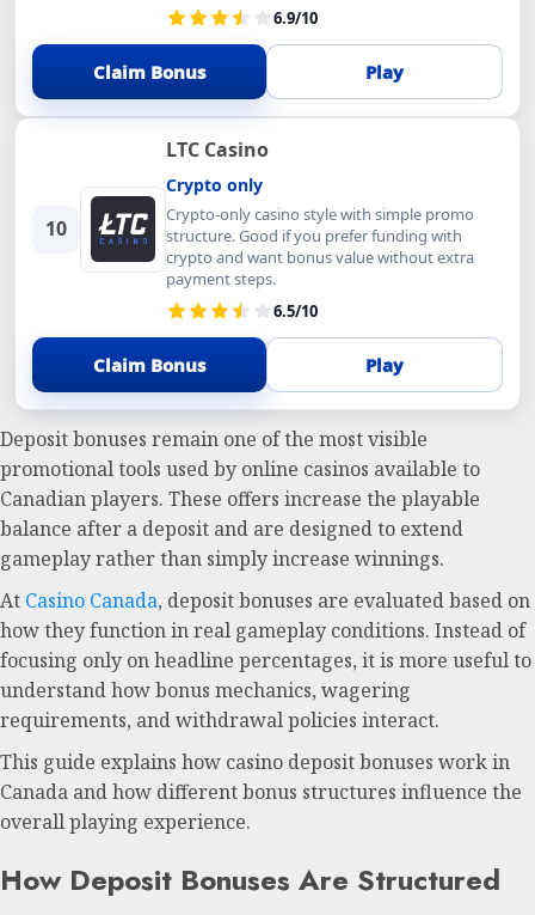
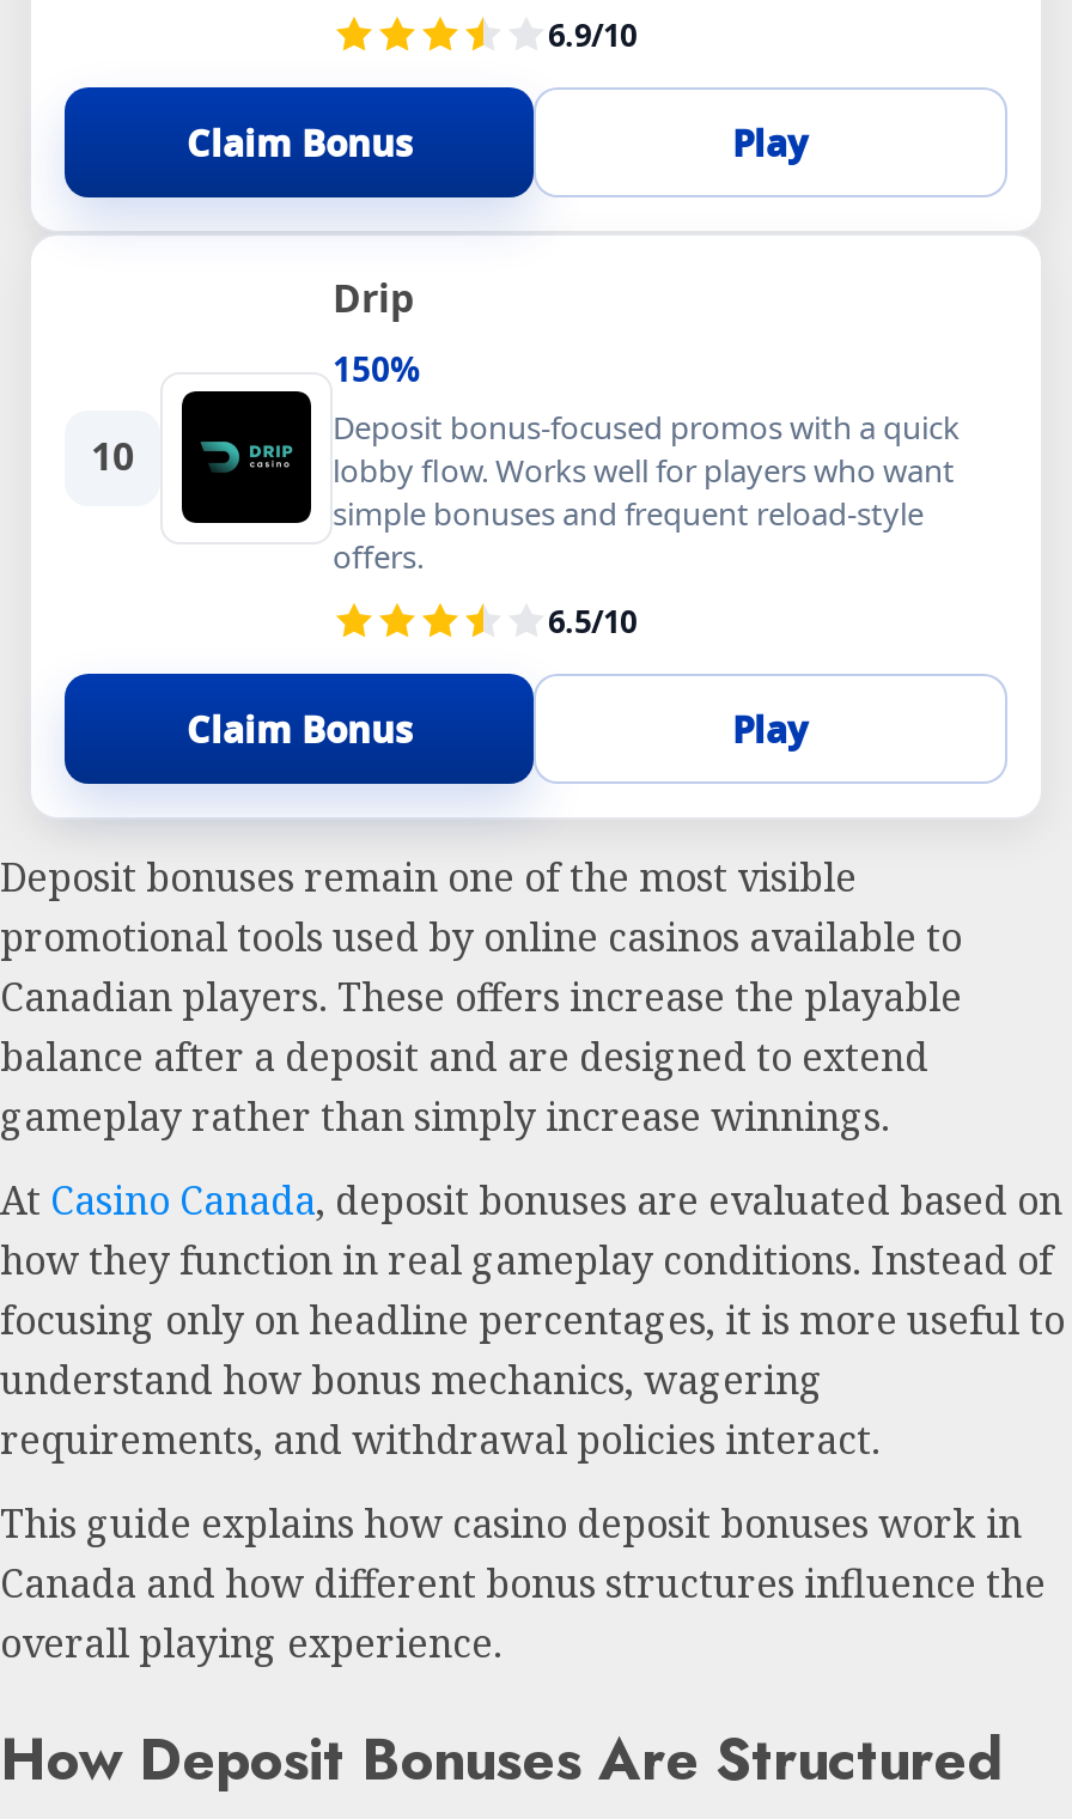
- [image]
- LTC Casino
- Crypto only
- Crypto-only casino style with simple promo
- structure. Good if you prefer funding with
- crypto and want bonus value without extra
- payment steps.
+ [image]
+ Drip
+ 150%
+ Deposit bonus-focused promos with a quick
+ lobby flow. Works well for players who want
+ simple bonuses and frequent reload-style
+ offers.
